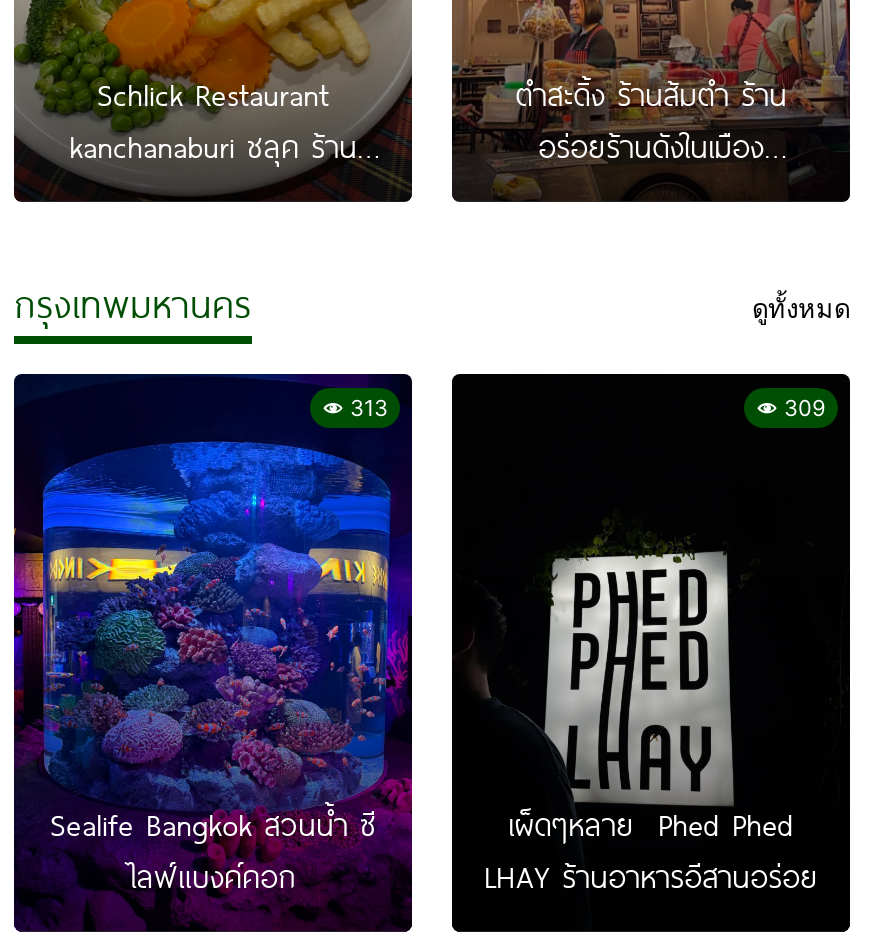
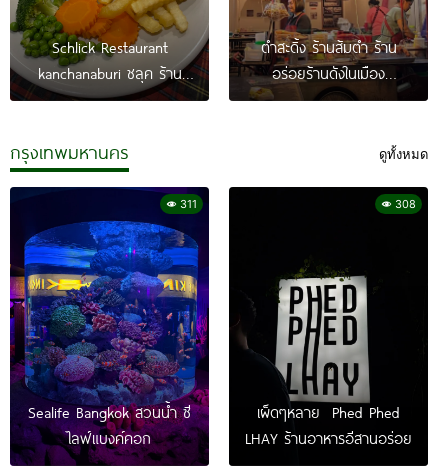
- 313
+ 311

- 309
+ 308
